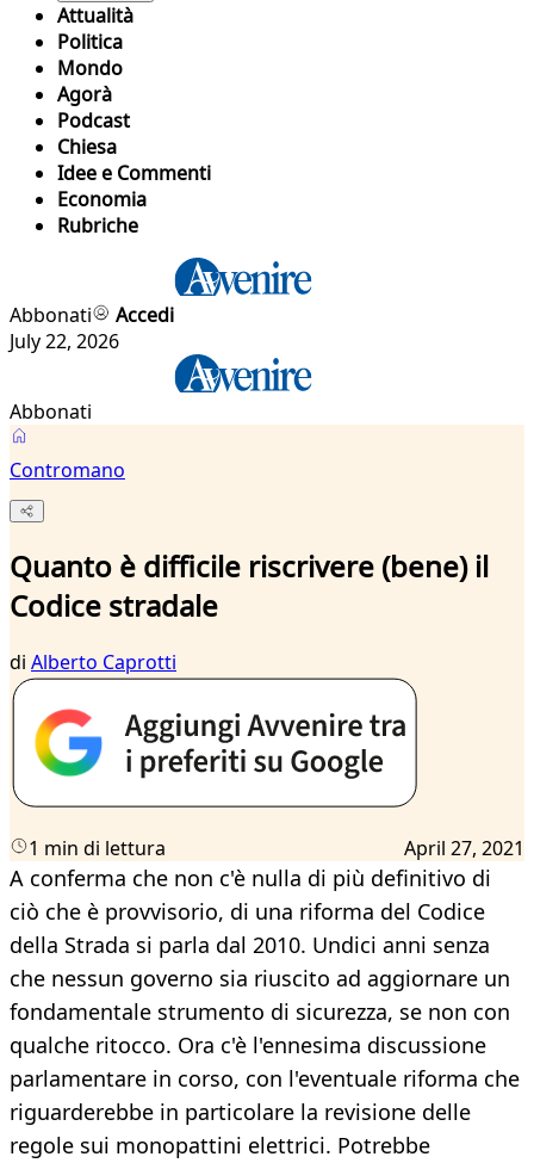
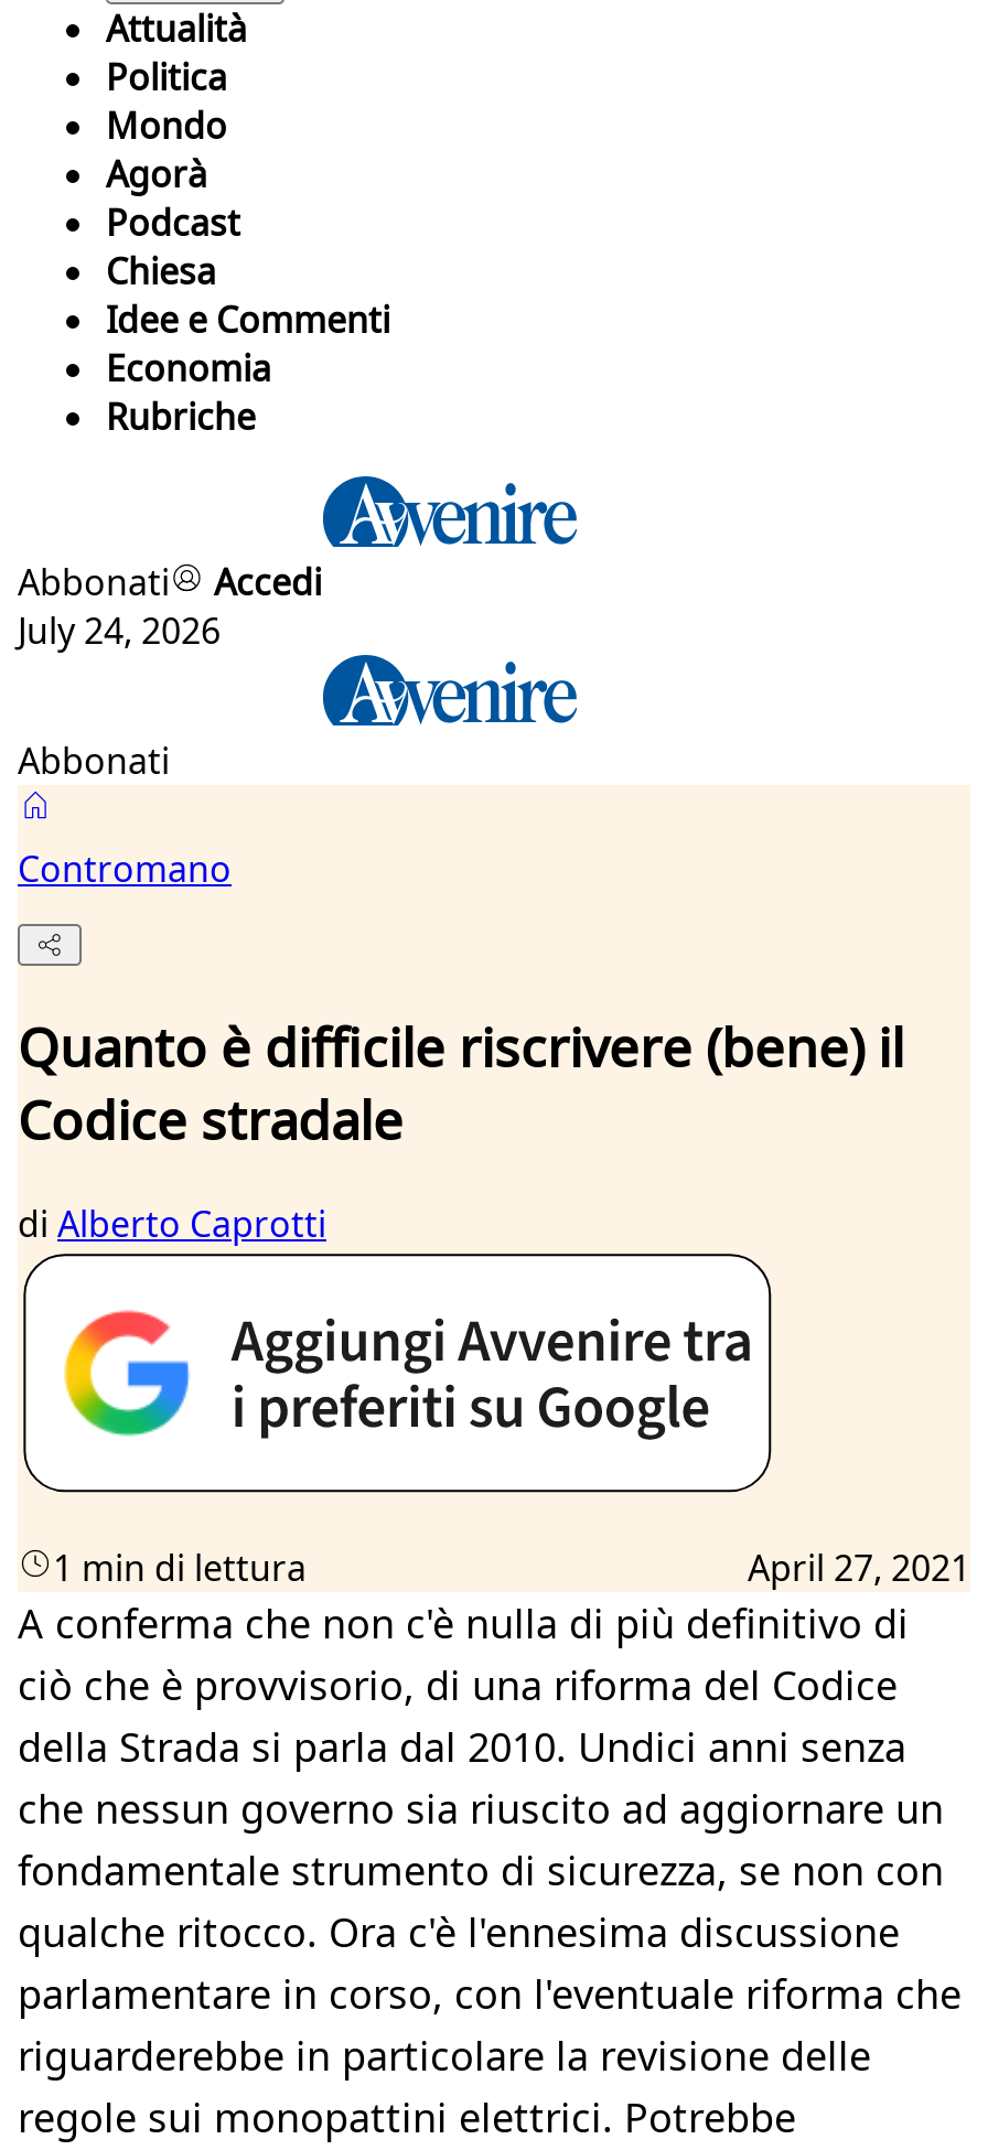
- July 22, 2026
+ July 24, 2026
